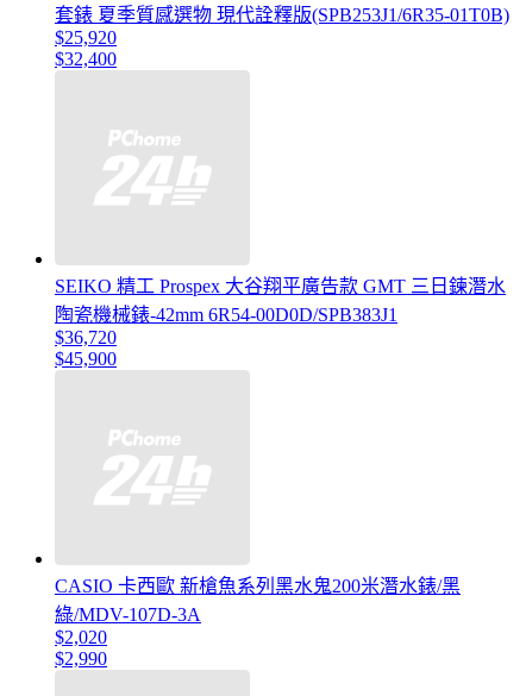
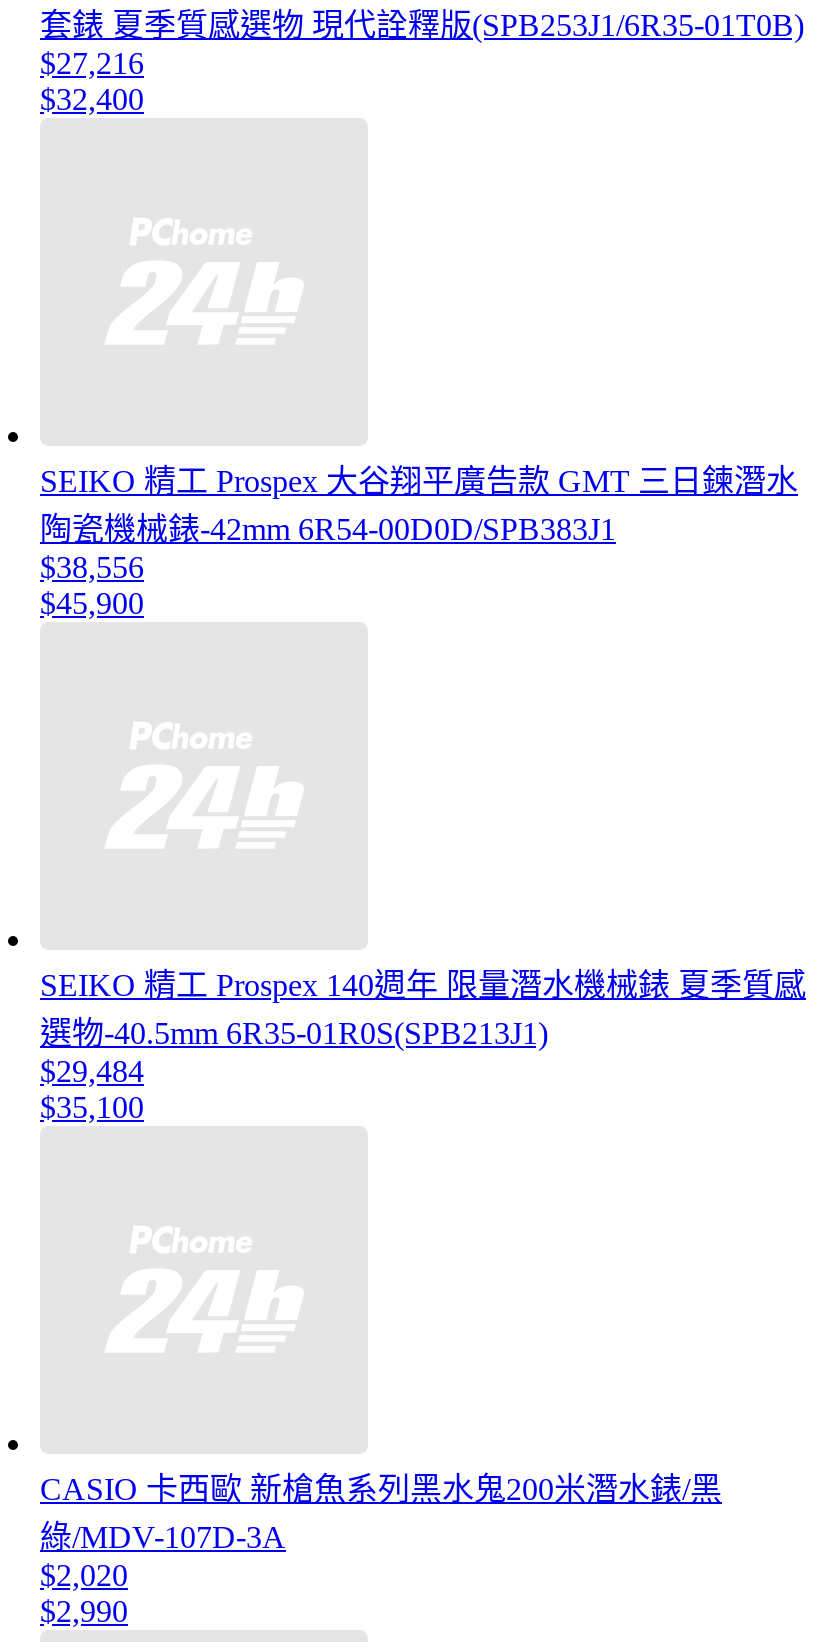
- $25,920
+ $27,216

- $36,720
+ $38,556

+ SEIKO 精工 Prospex 140週年 限量潛水機械錶 夏季質感
+ 選物-40.5mm 6R35-01R0S(SPB213J1)
+ $29,484
+ $35,100
